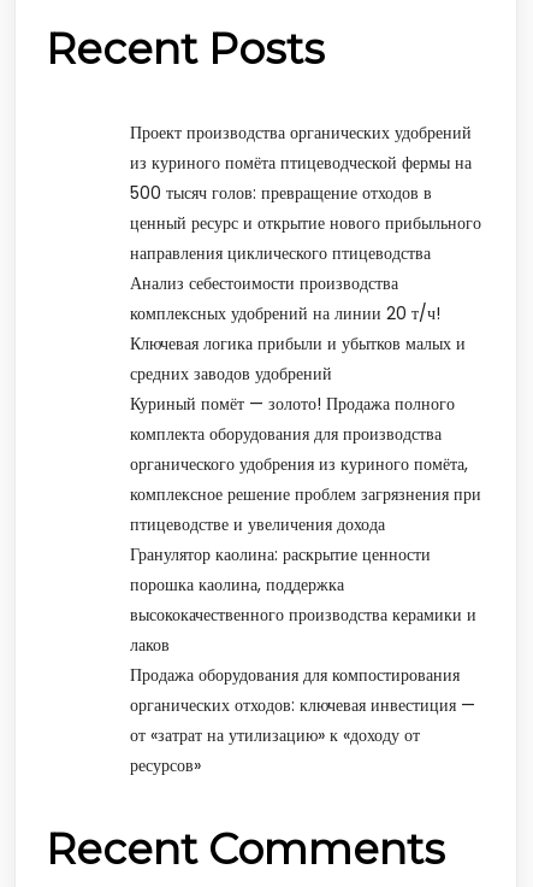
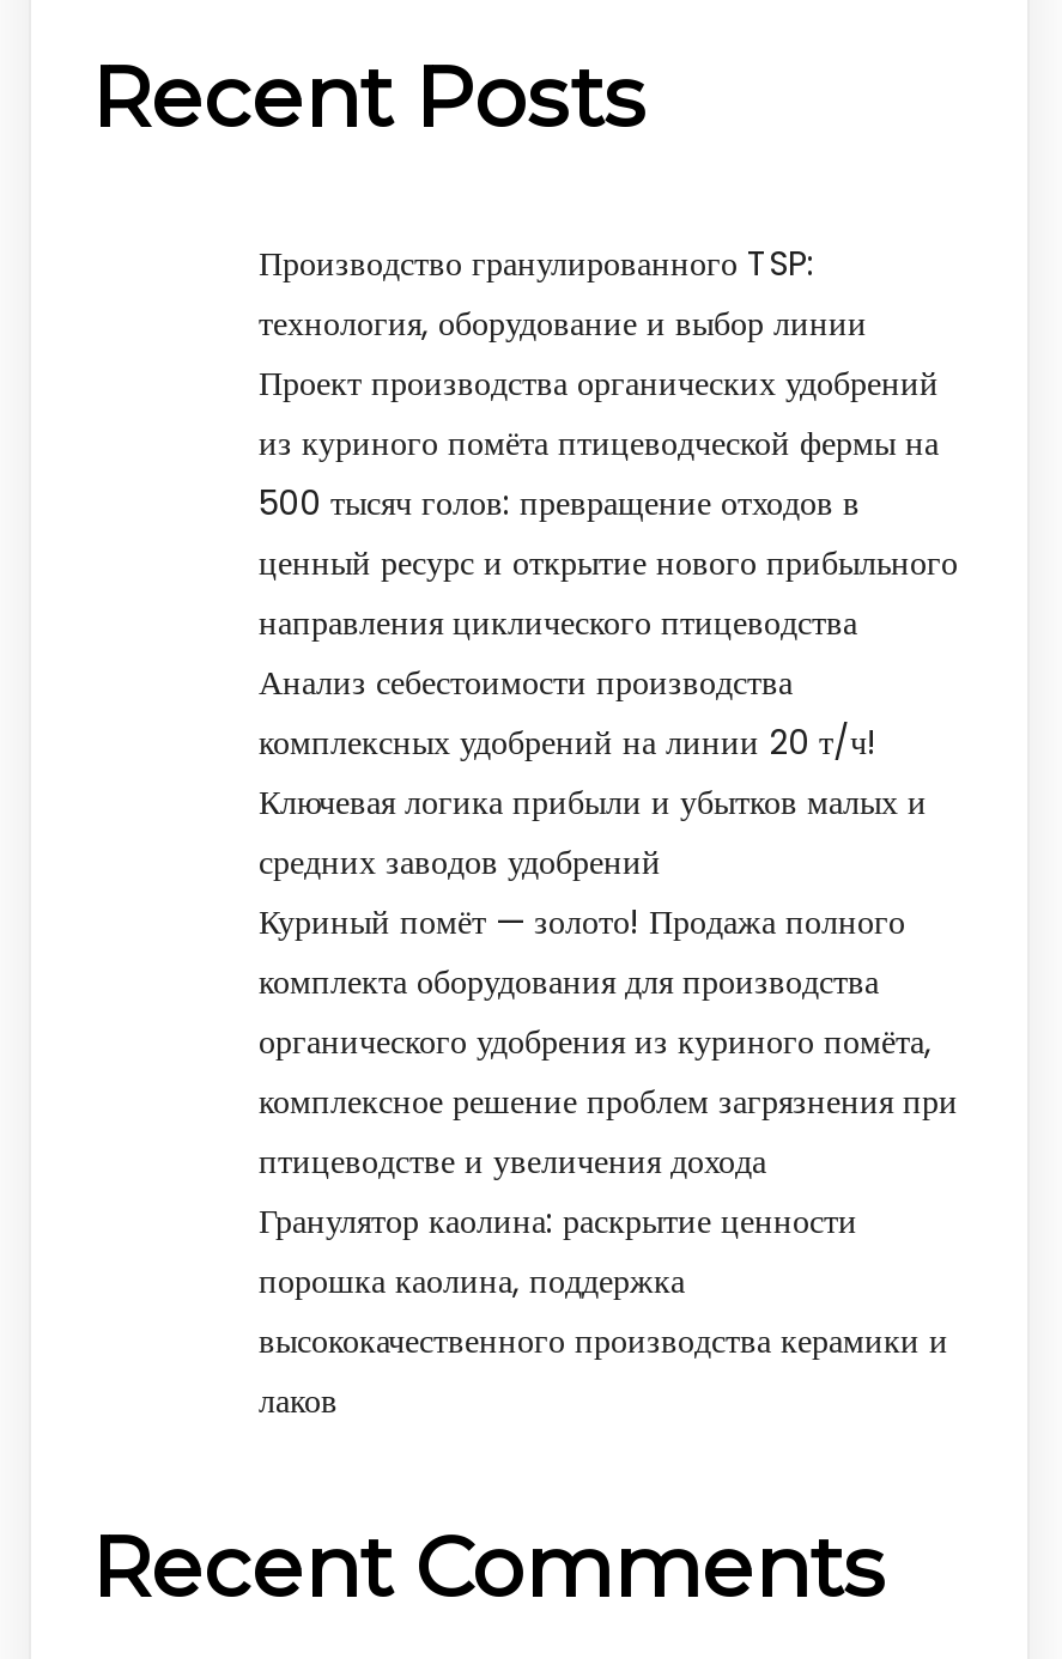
+ Производство гранулированного TSP:
+ технология, оборудование и выбор линии

moved down: Проект производства органических удобрений | из куриного помёта птицеводческой фермы на | 500 тысяч голов: превращение отходов в | ... | высококачественного производства керамики и | лаков

- Продажа оборудования для компостирования
- органических отходов: ключевая инвестиция —
- от «затрат на утилизацию» к «доходу от
- ресурсов»
